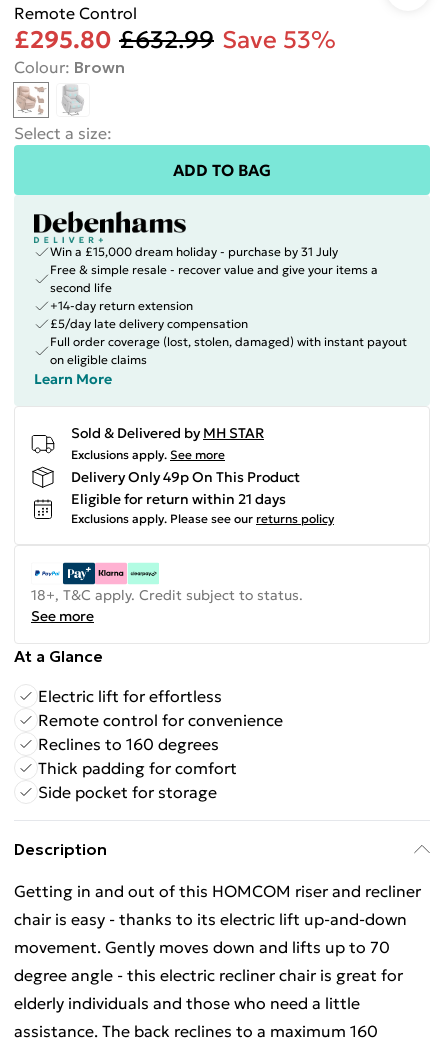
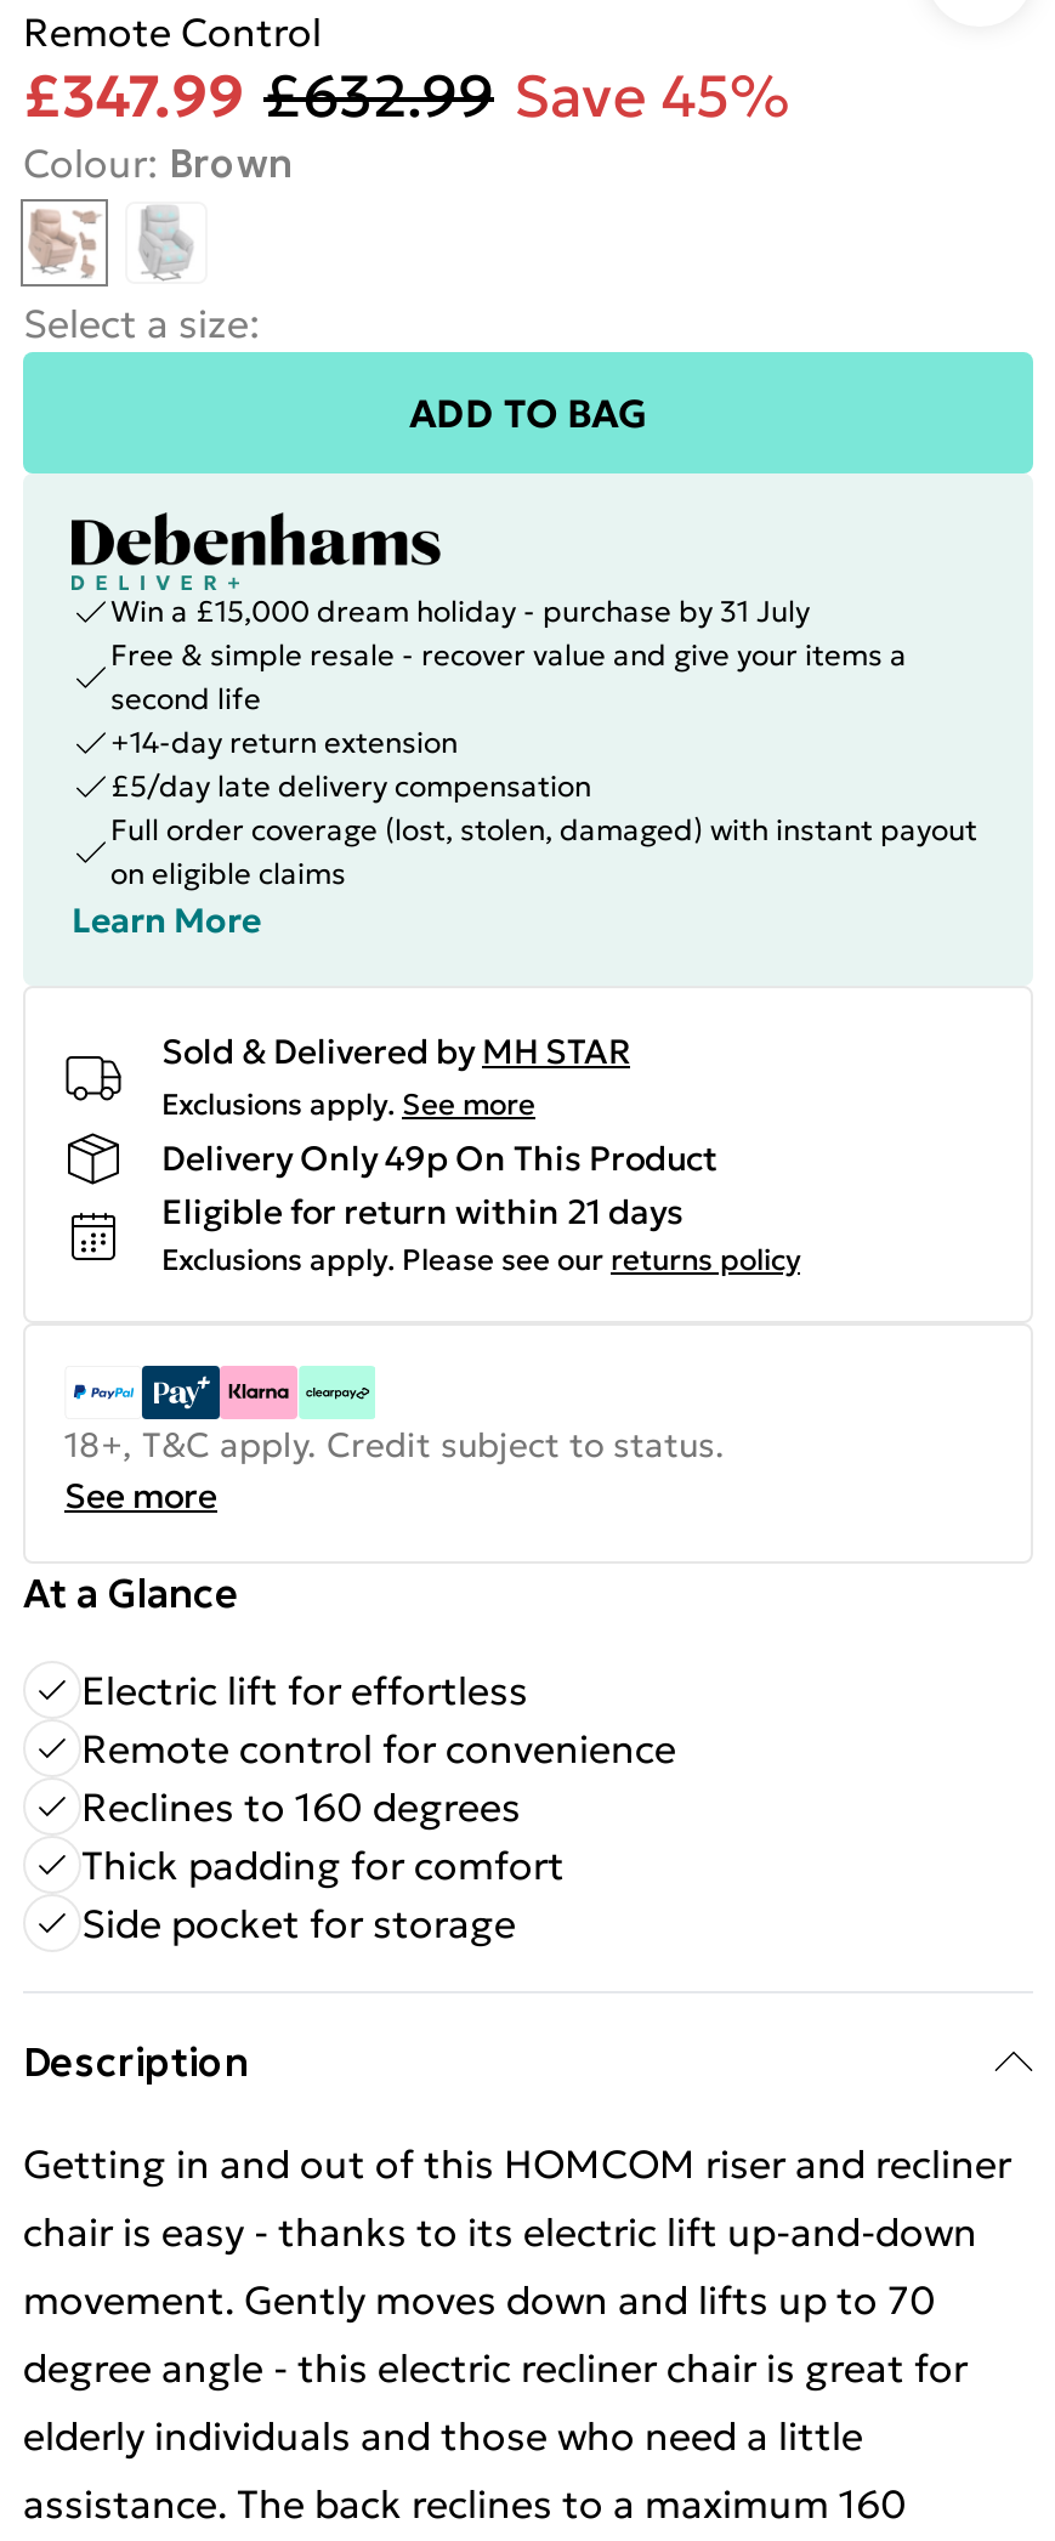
- £295.80 £632.99 Save 53%
+ £347.99 £632.99 Save 45%
